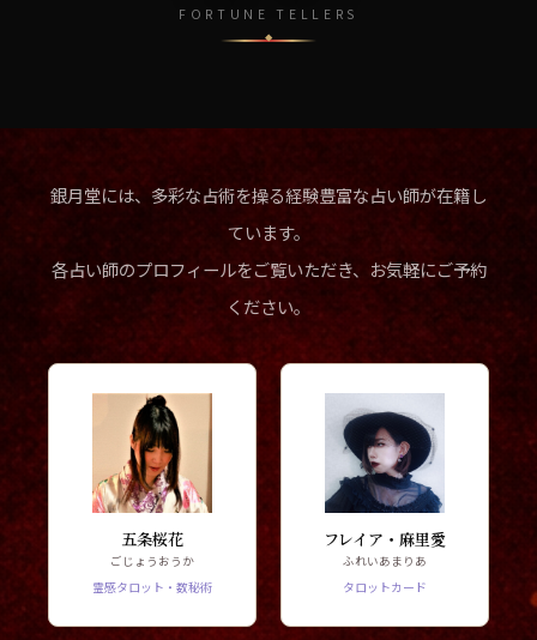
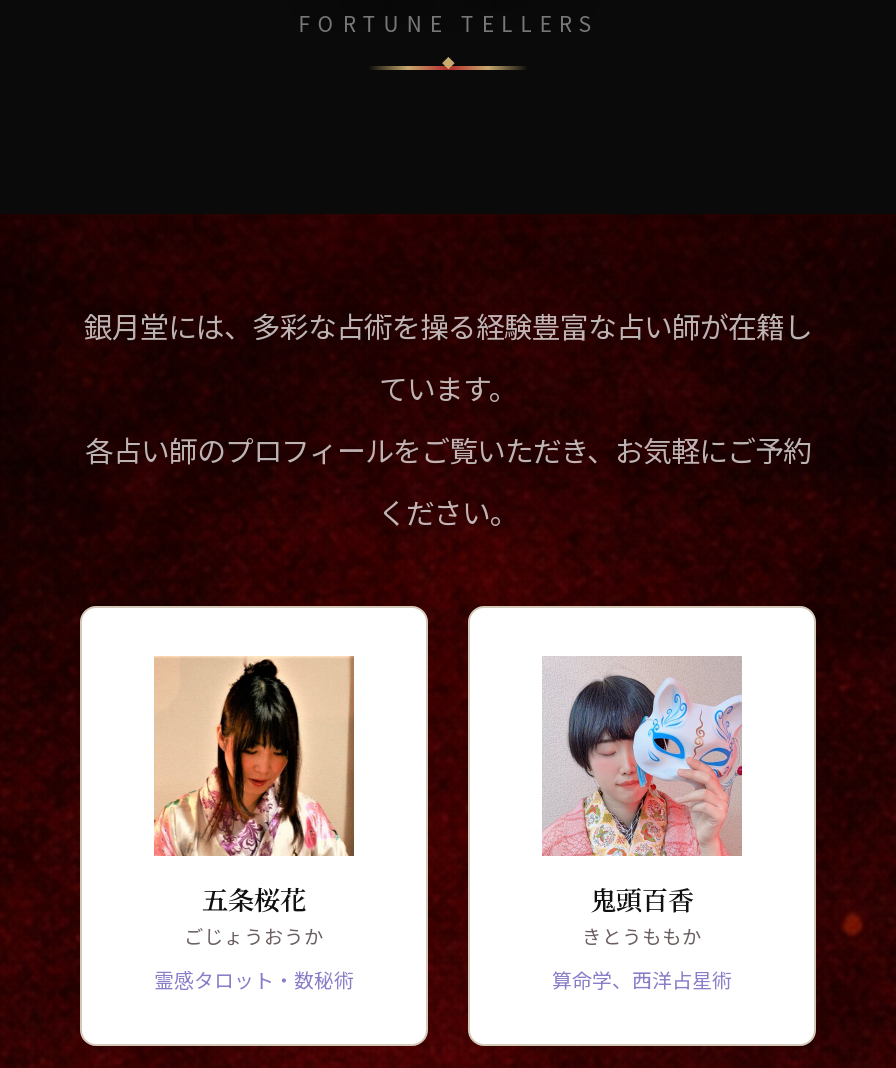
- [image]
- フレイア・麻里愛
- ふれいあまりあ
+ [image]
+ 鬼頭百香
+ きとうももか

- タロットカード
+ 算命学、西洋占星術
